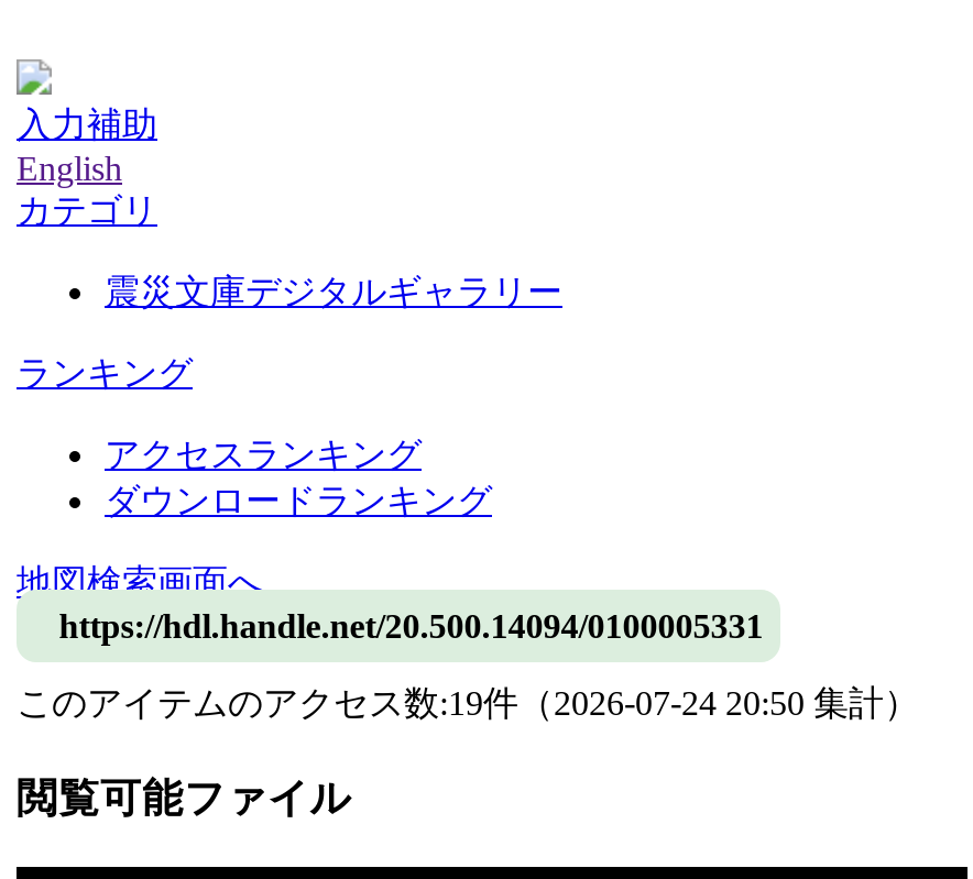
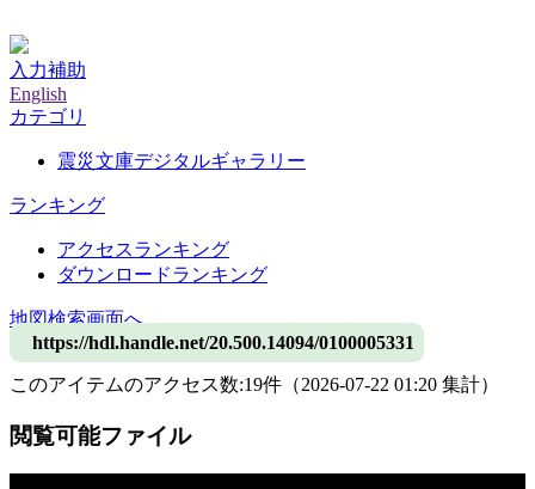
- このアイテムのアクセス数:19件（2026-07-24 20:50 集計）
+ このアイテムのアクセス数:19件（2026-07-22 01:20 集計）
